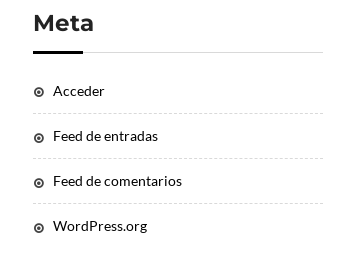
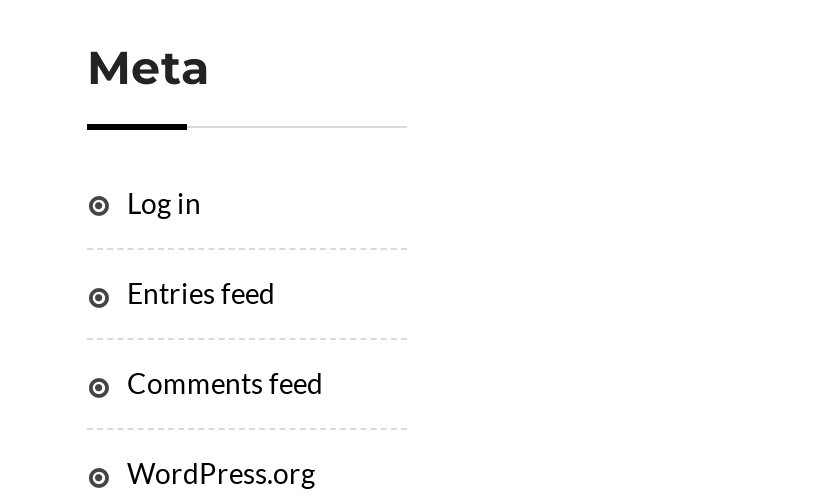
- Acceder
+ Log in

- Feed de entradas
+ Entries feed

- Feed de comentarios
+ Comments feed
